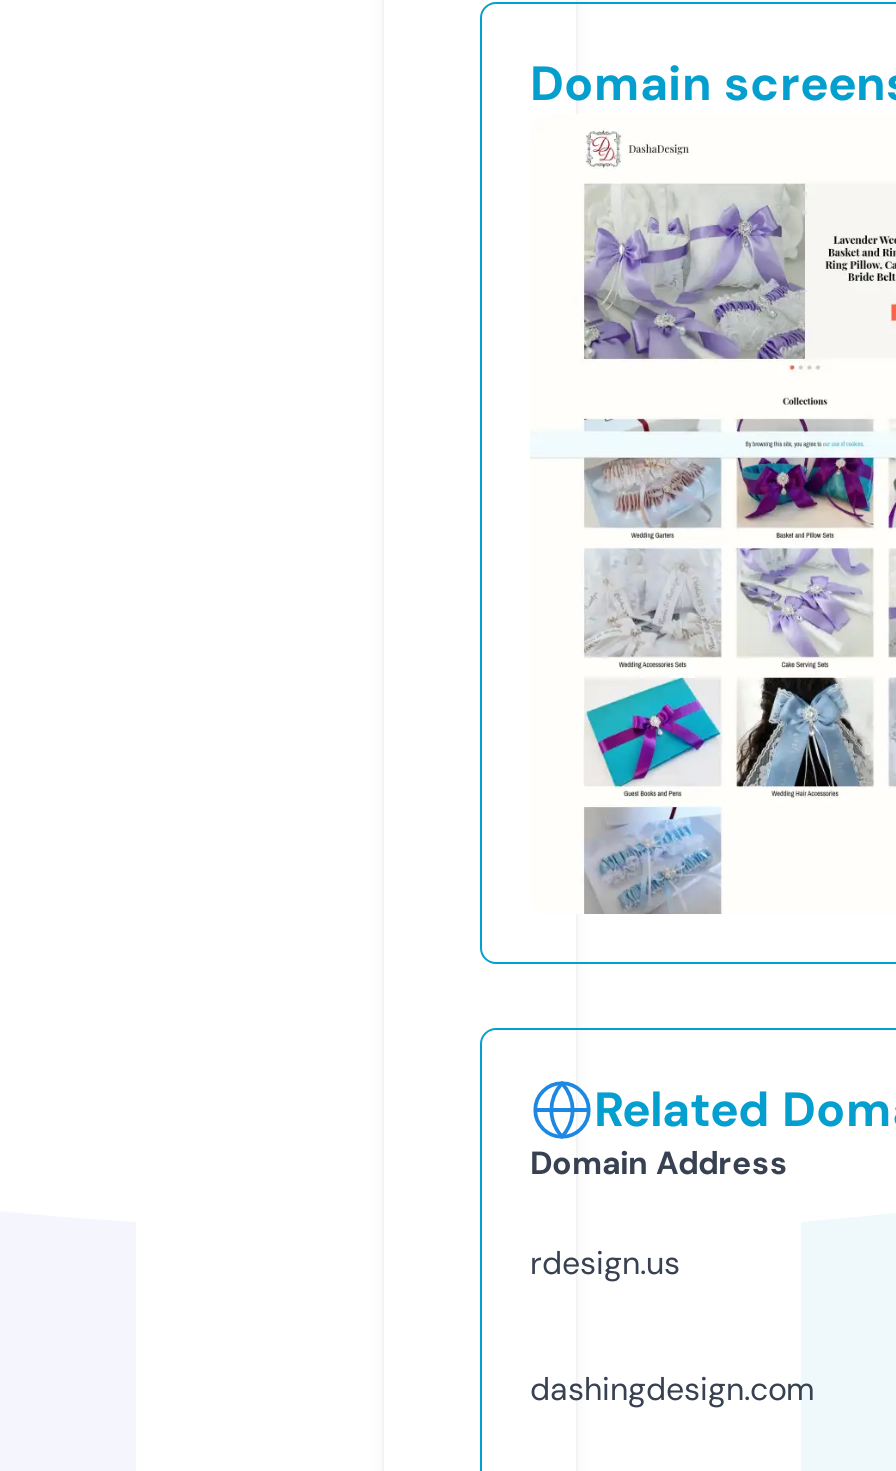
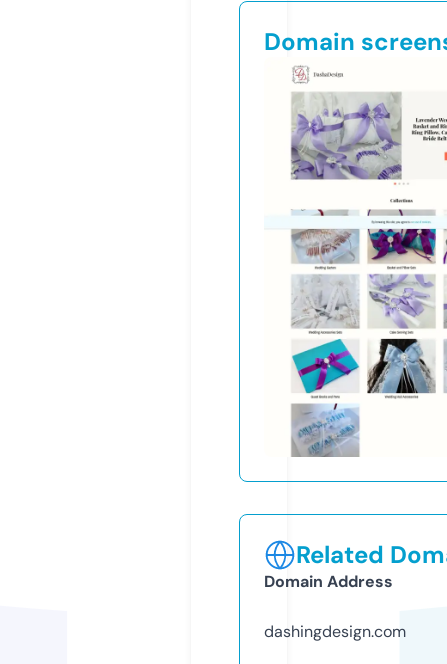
- rdesign.us
